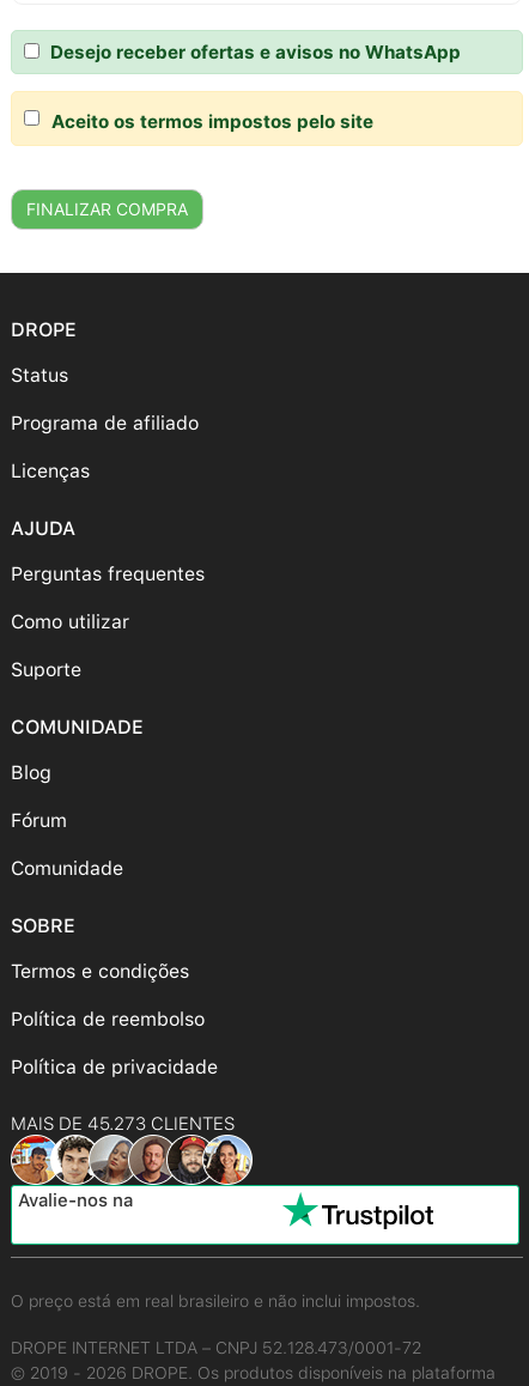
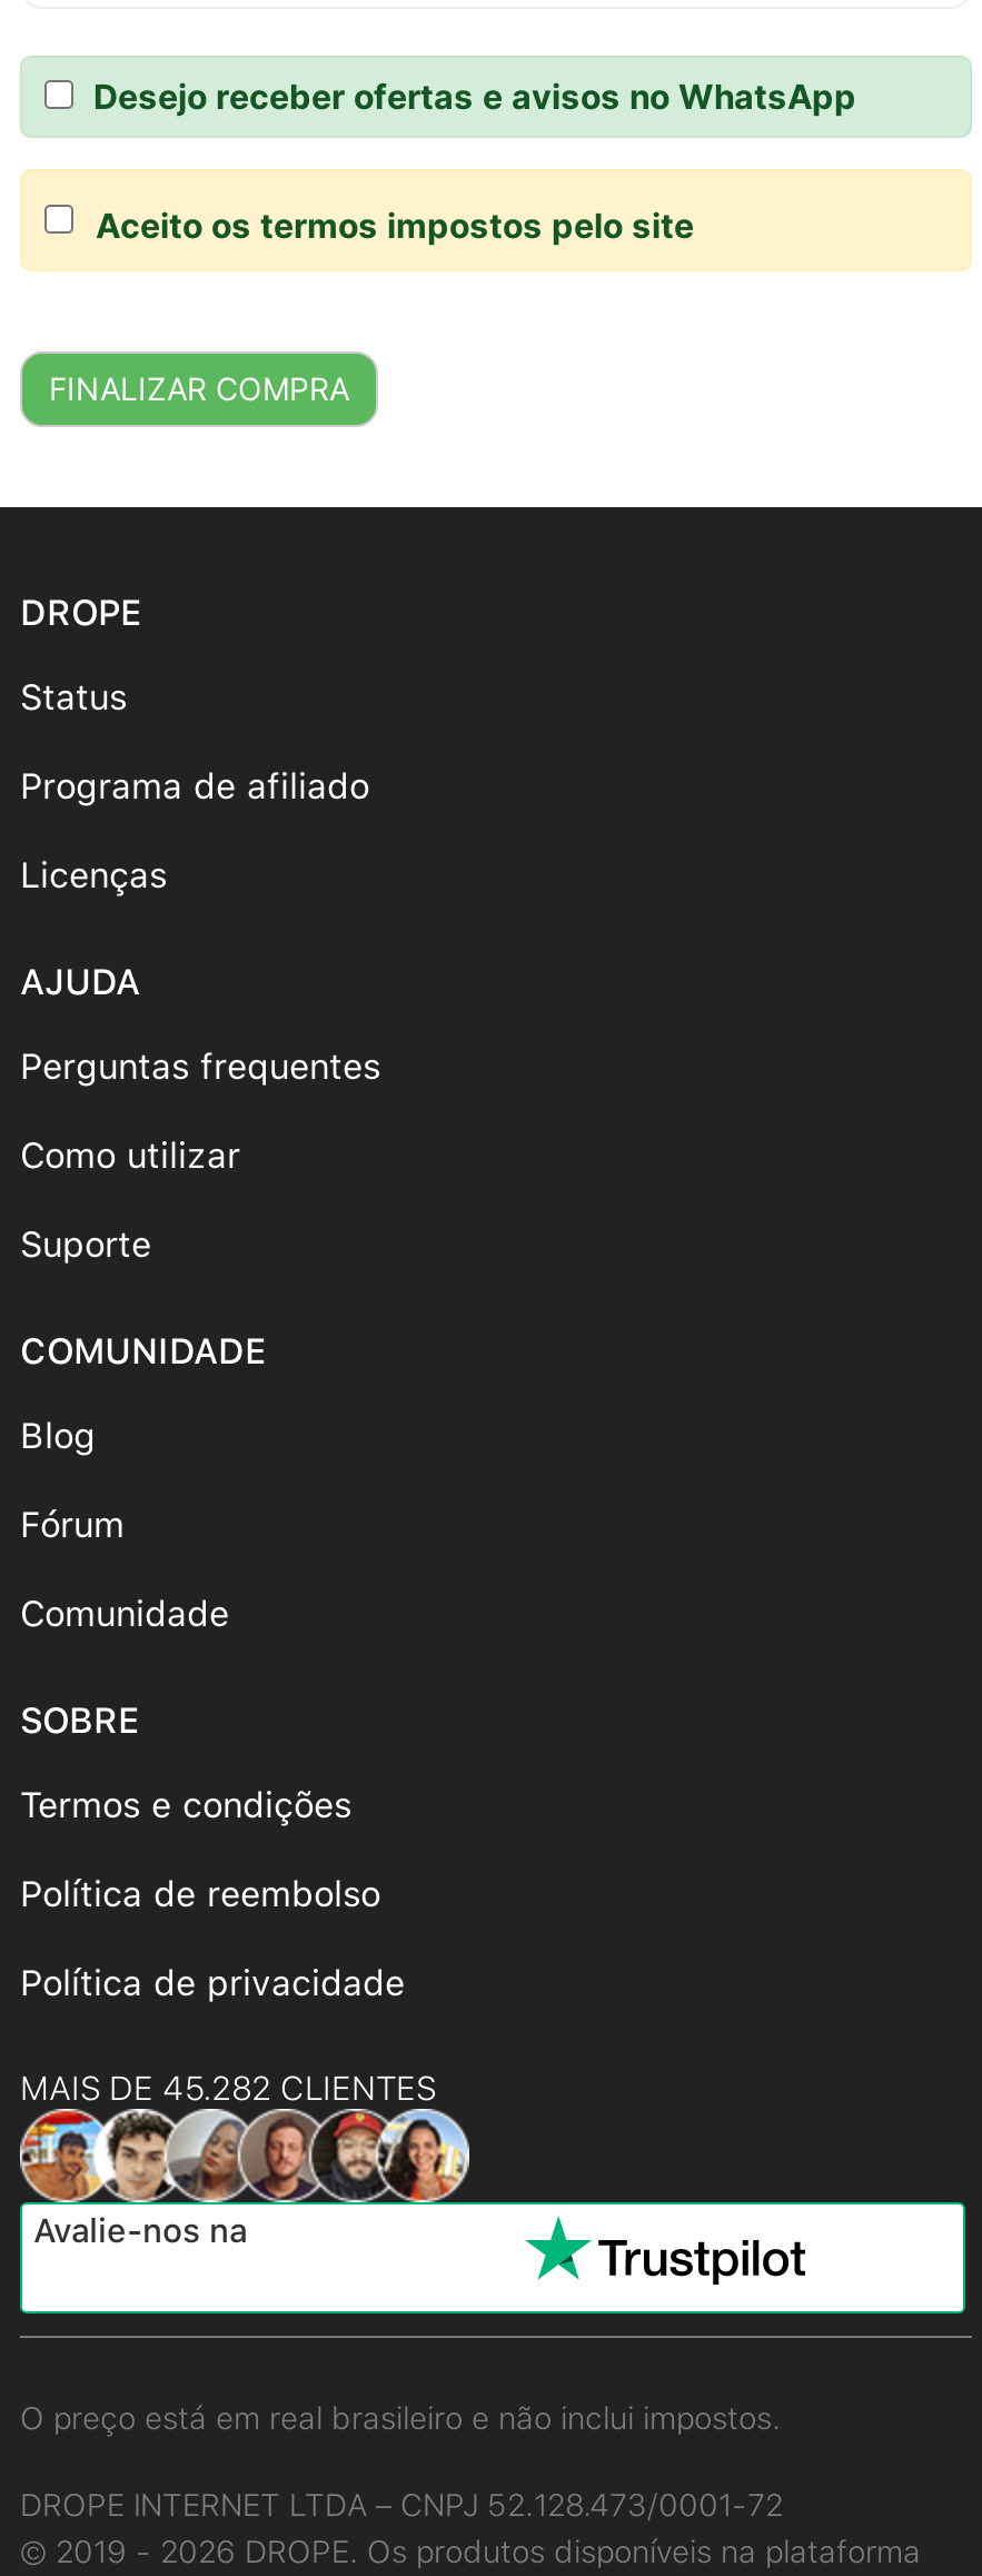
- MAIS DE 45.273 CLIENTES
+ MAIS DE 45.282 CLIENTES
